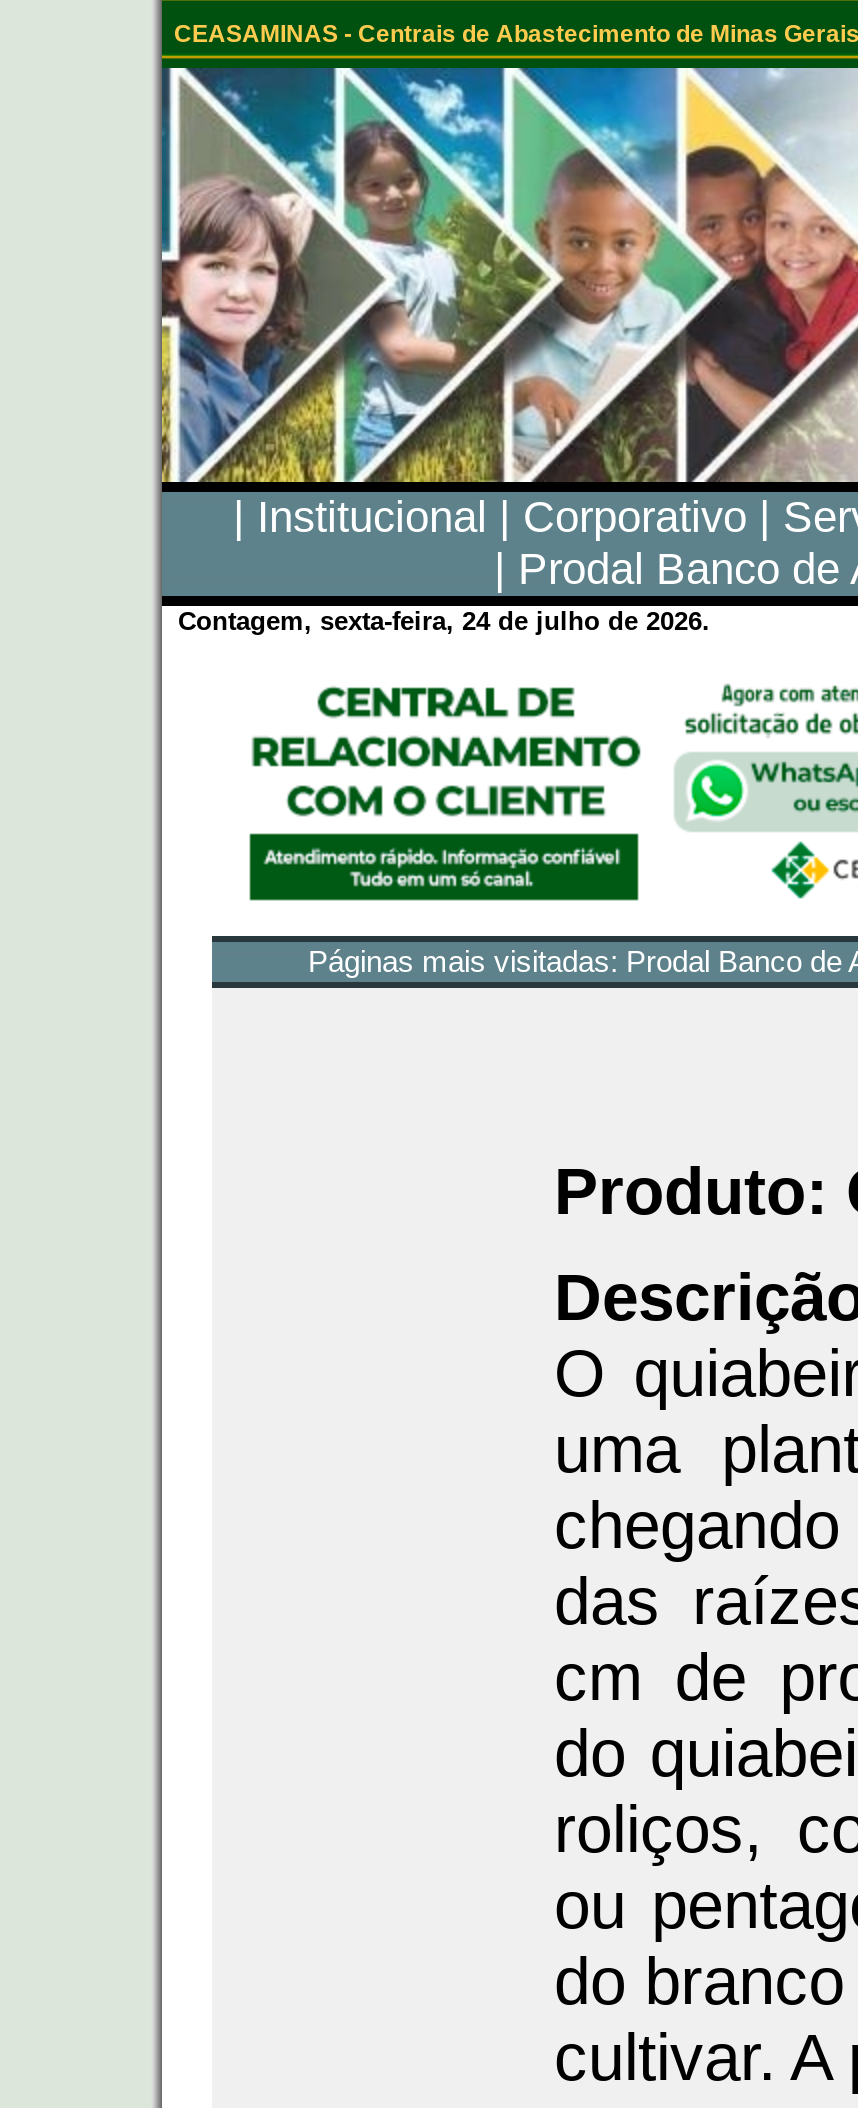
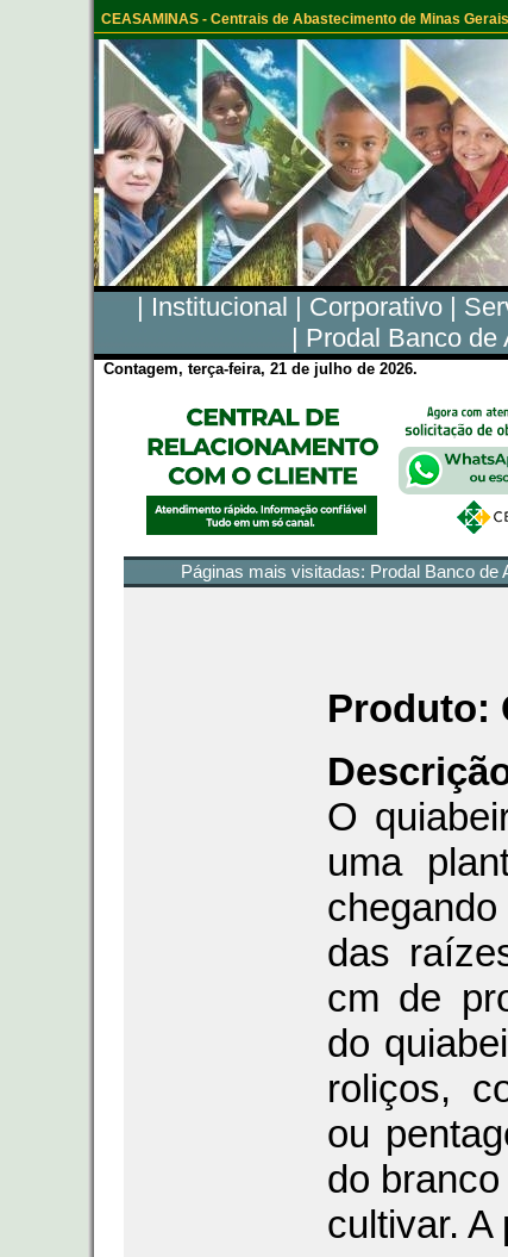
- Contagem, sexta-feira, 24 de julho de 2026.
+ Contagem, terça-feira, 21 de julho de 2026.
